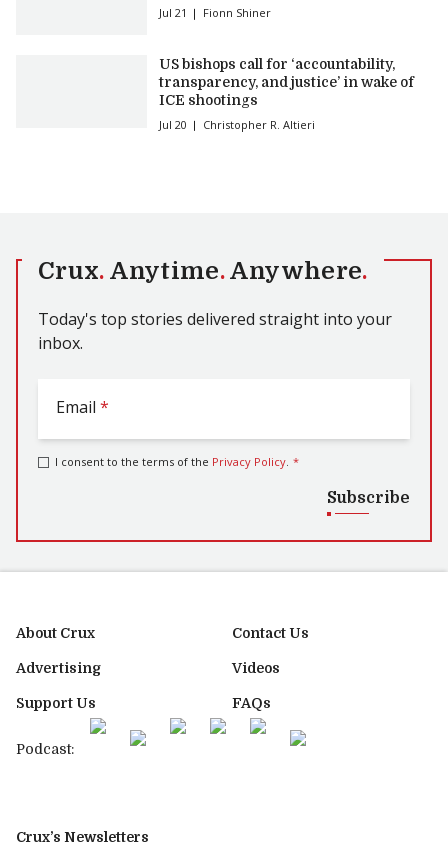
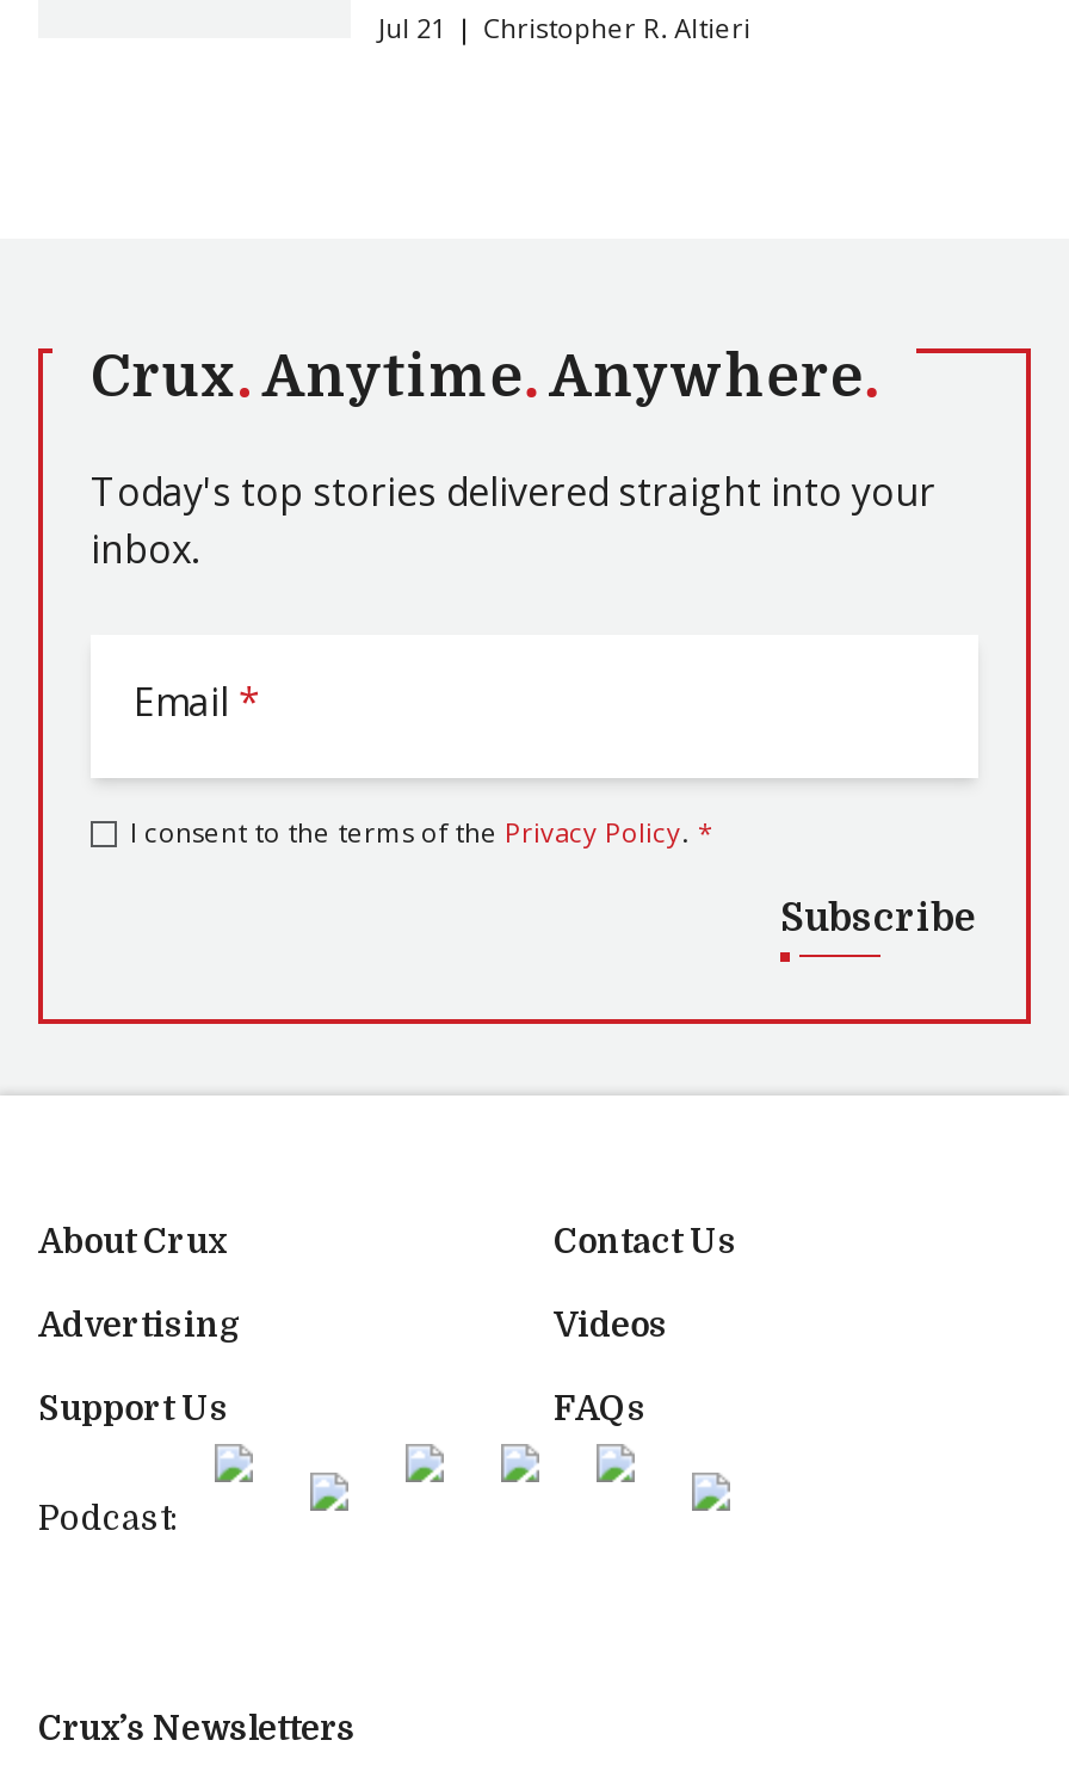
- Fionn Shiner
- US bishops call for ‘accountability,
- transparency, and justice’ in wake of
- ICE shootings
- Jul 20
